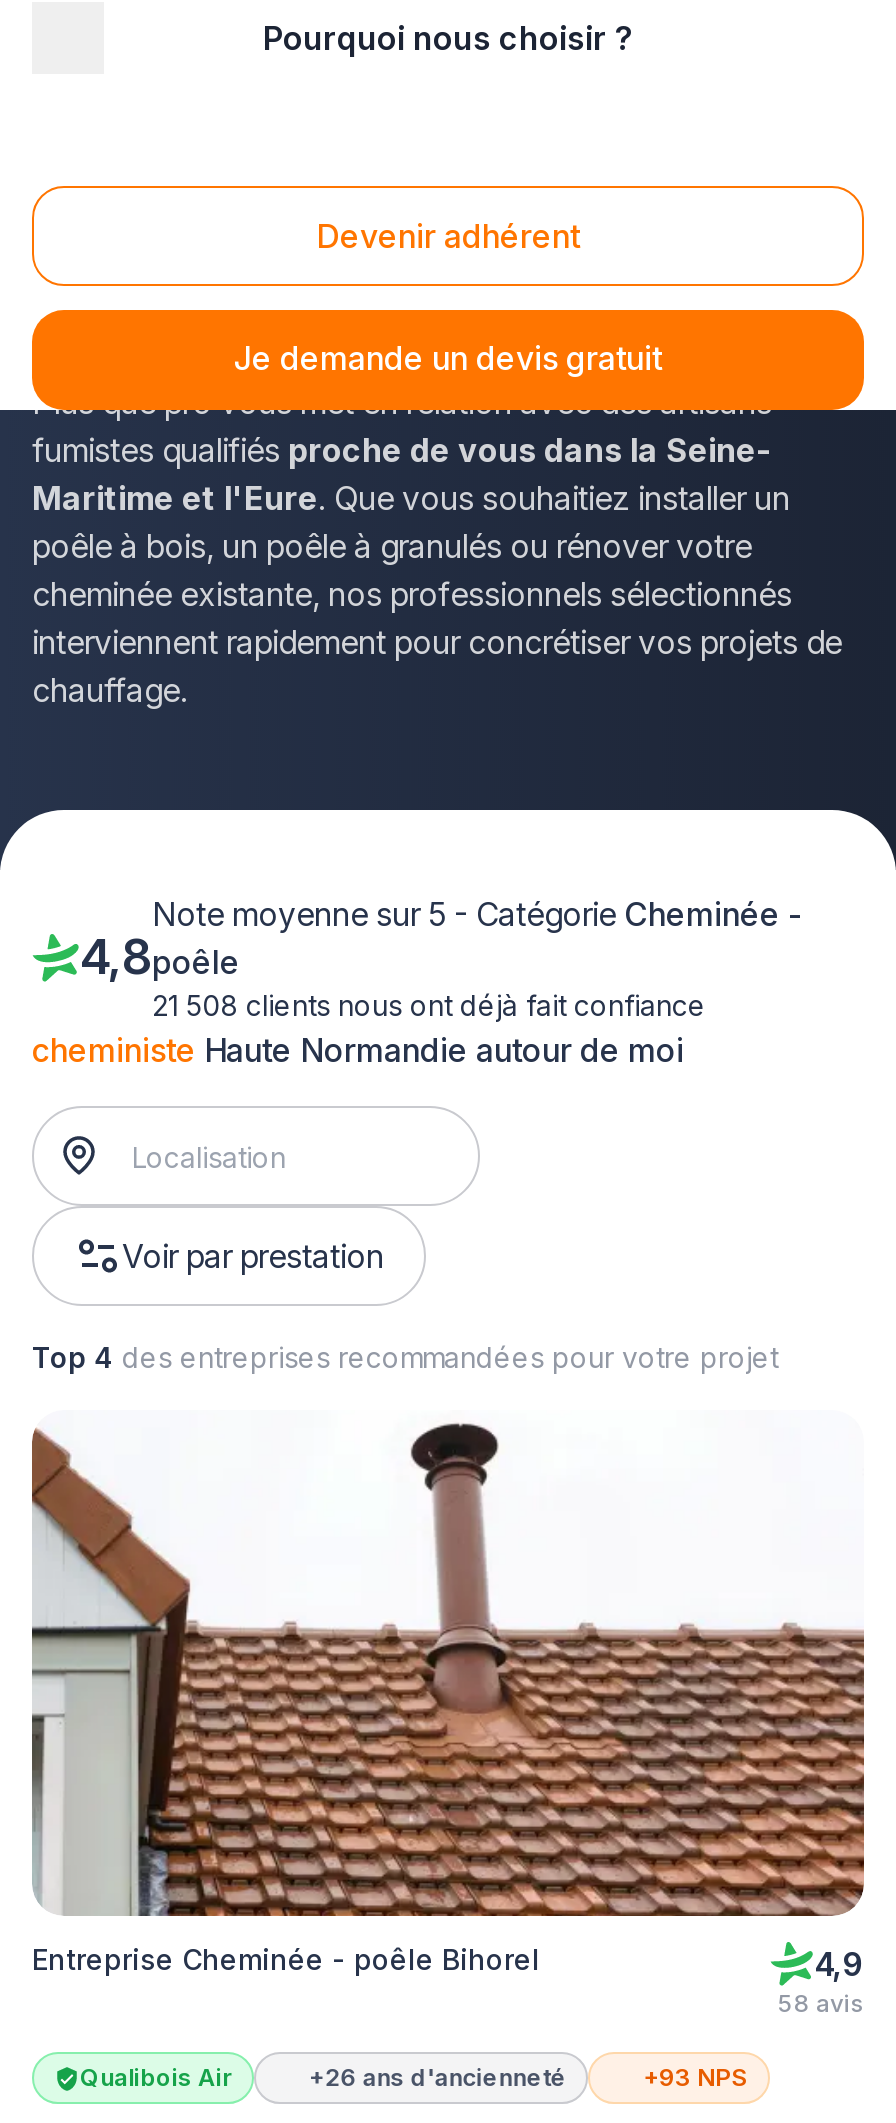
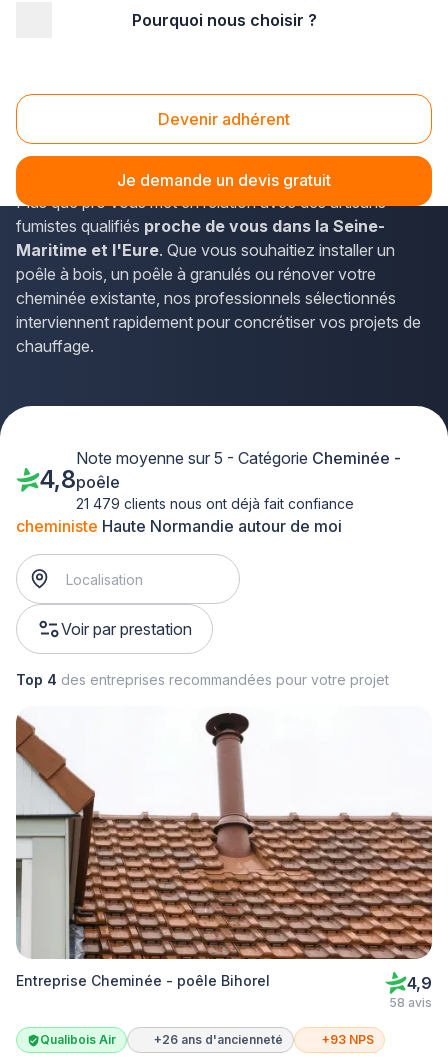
- 21 508 clients nous ont déjà fait confiance
+ 21 479 clients nous ont déjà fait confiance
